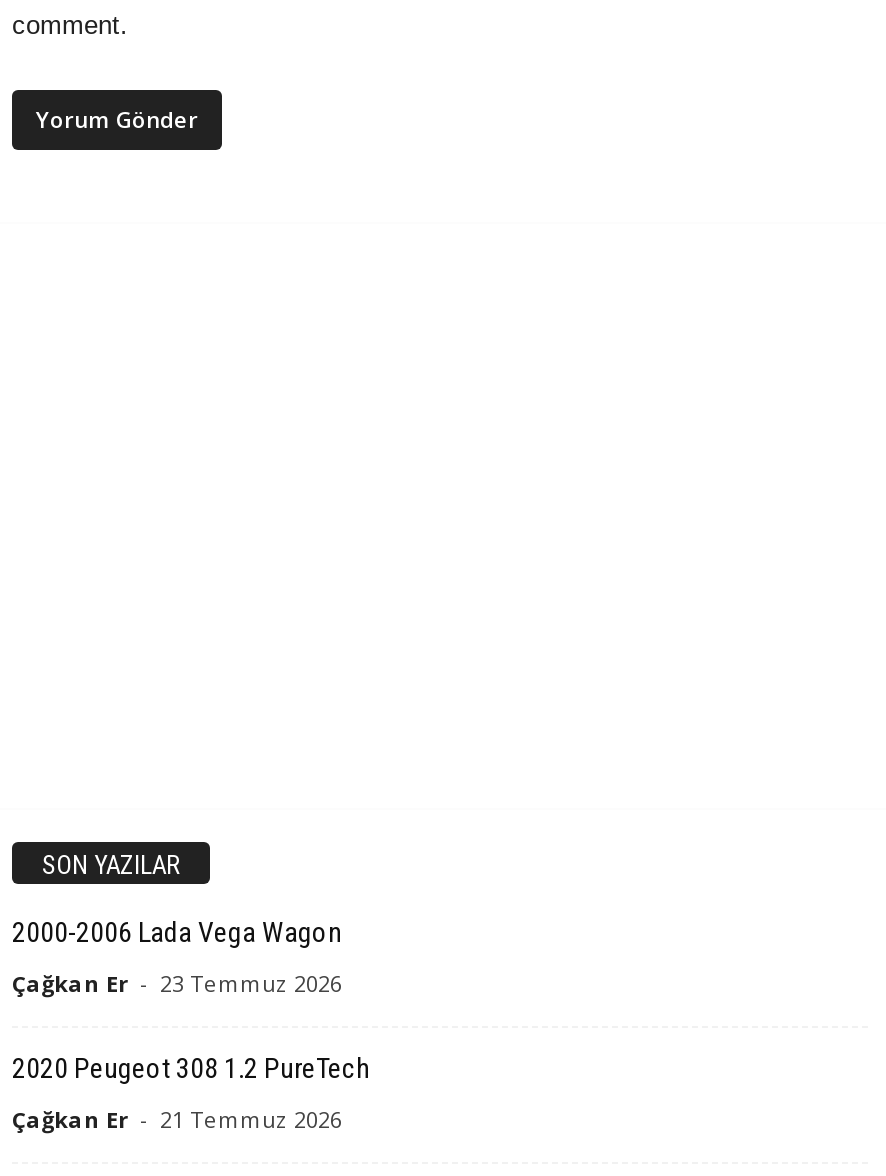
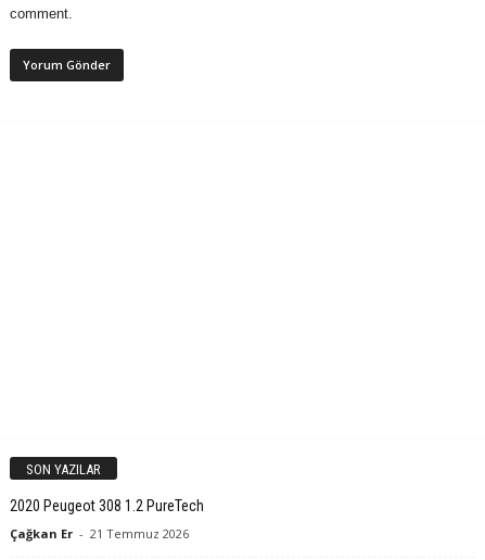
- 2000-2006 Lada Vega Wagon
- Çağkan Er - 23 Temmuz 2026
